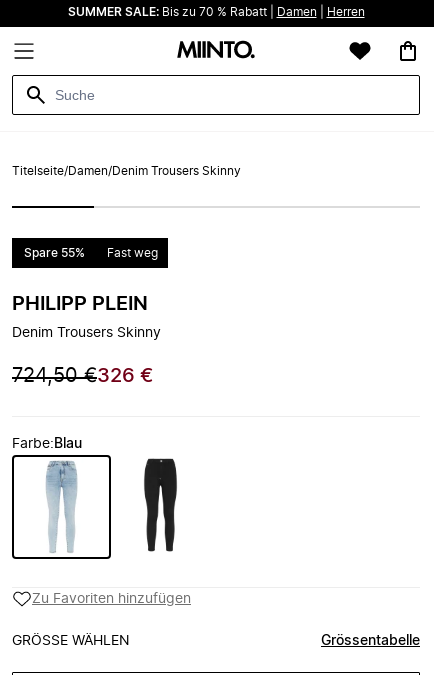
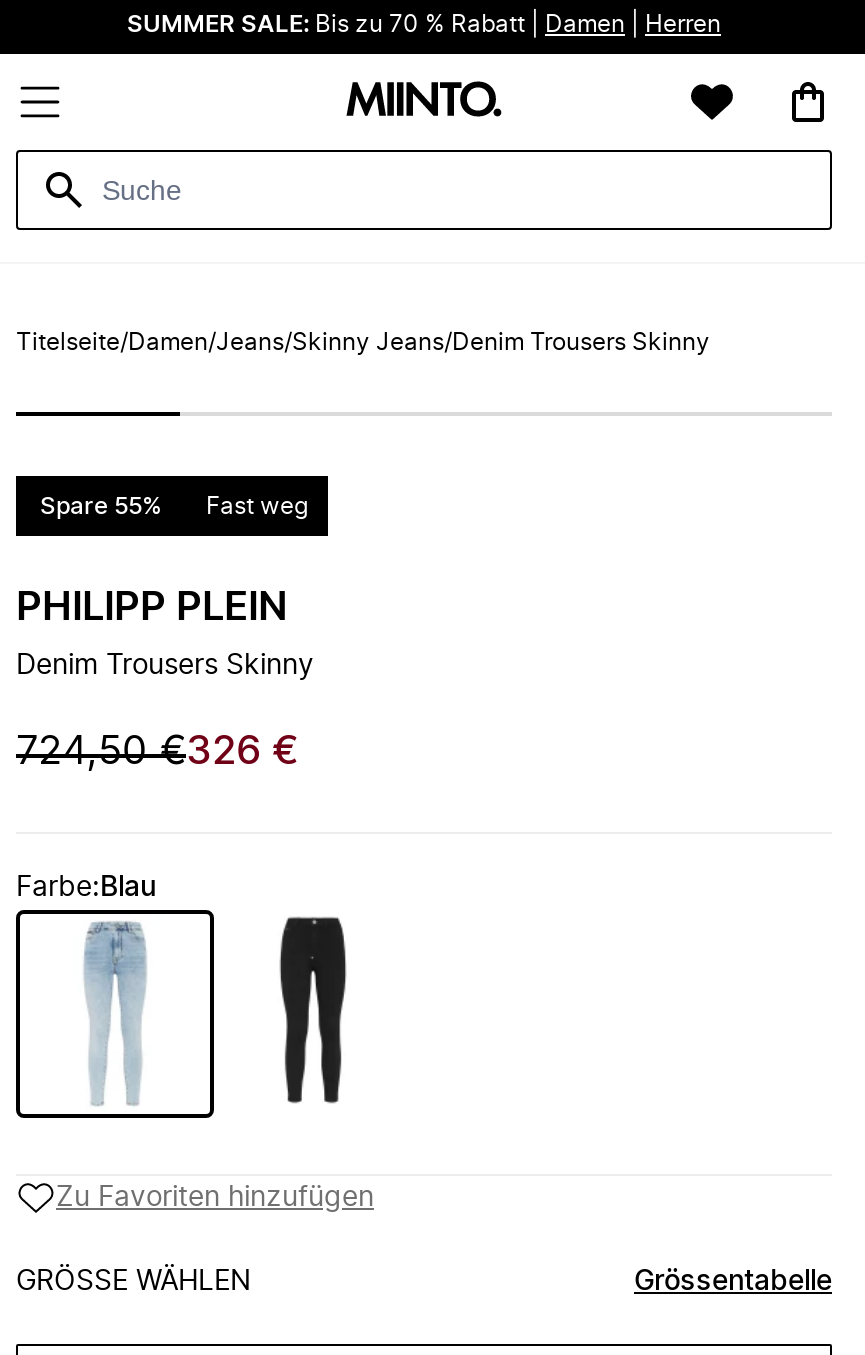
- Titelseite/Damen/Denim Trousers Skinny
+ Titelseite/Damen/Jeans/Skinny Jeans/Denim Trousers Skinny
